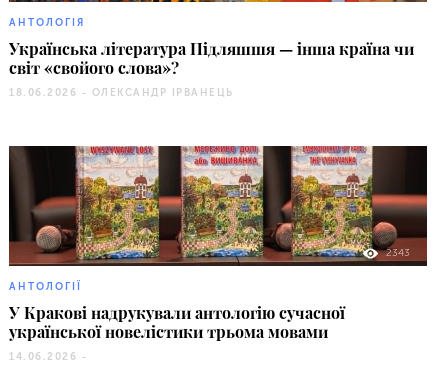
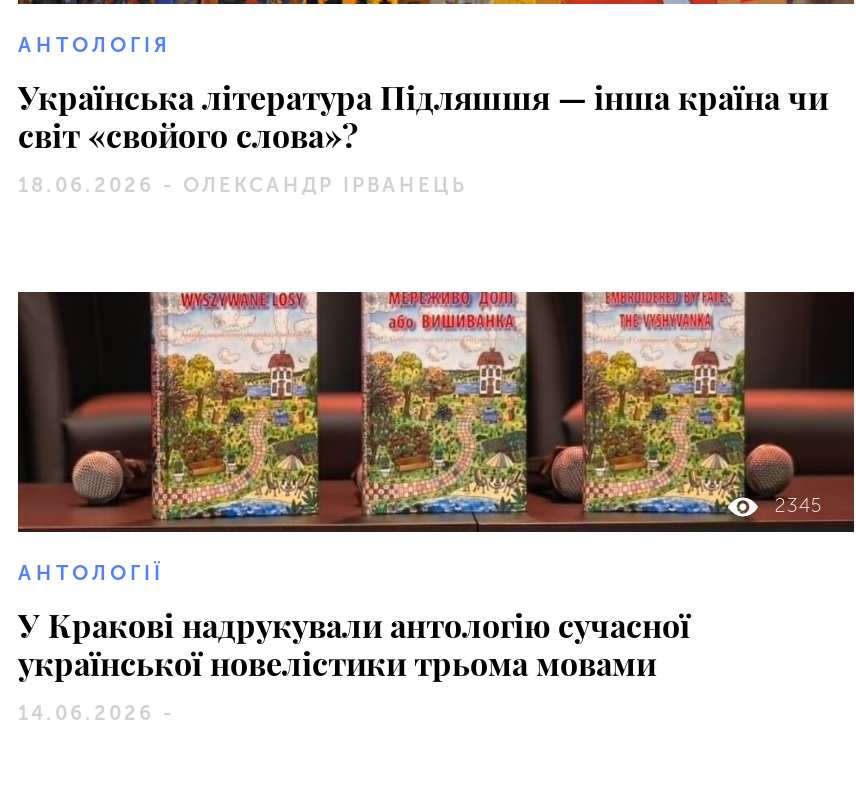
- 2343
+ 2345
